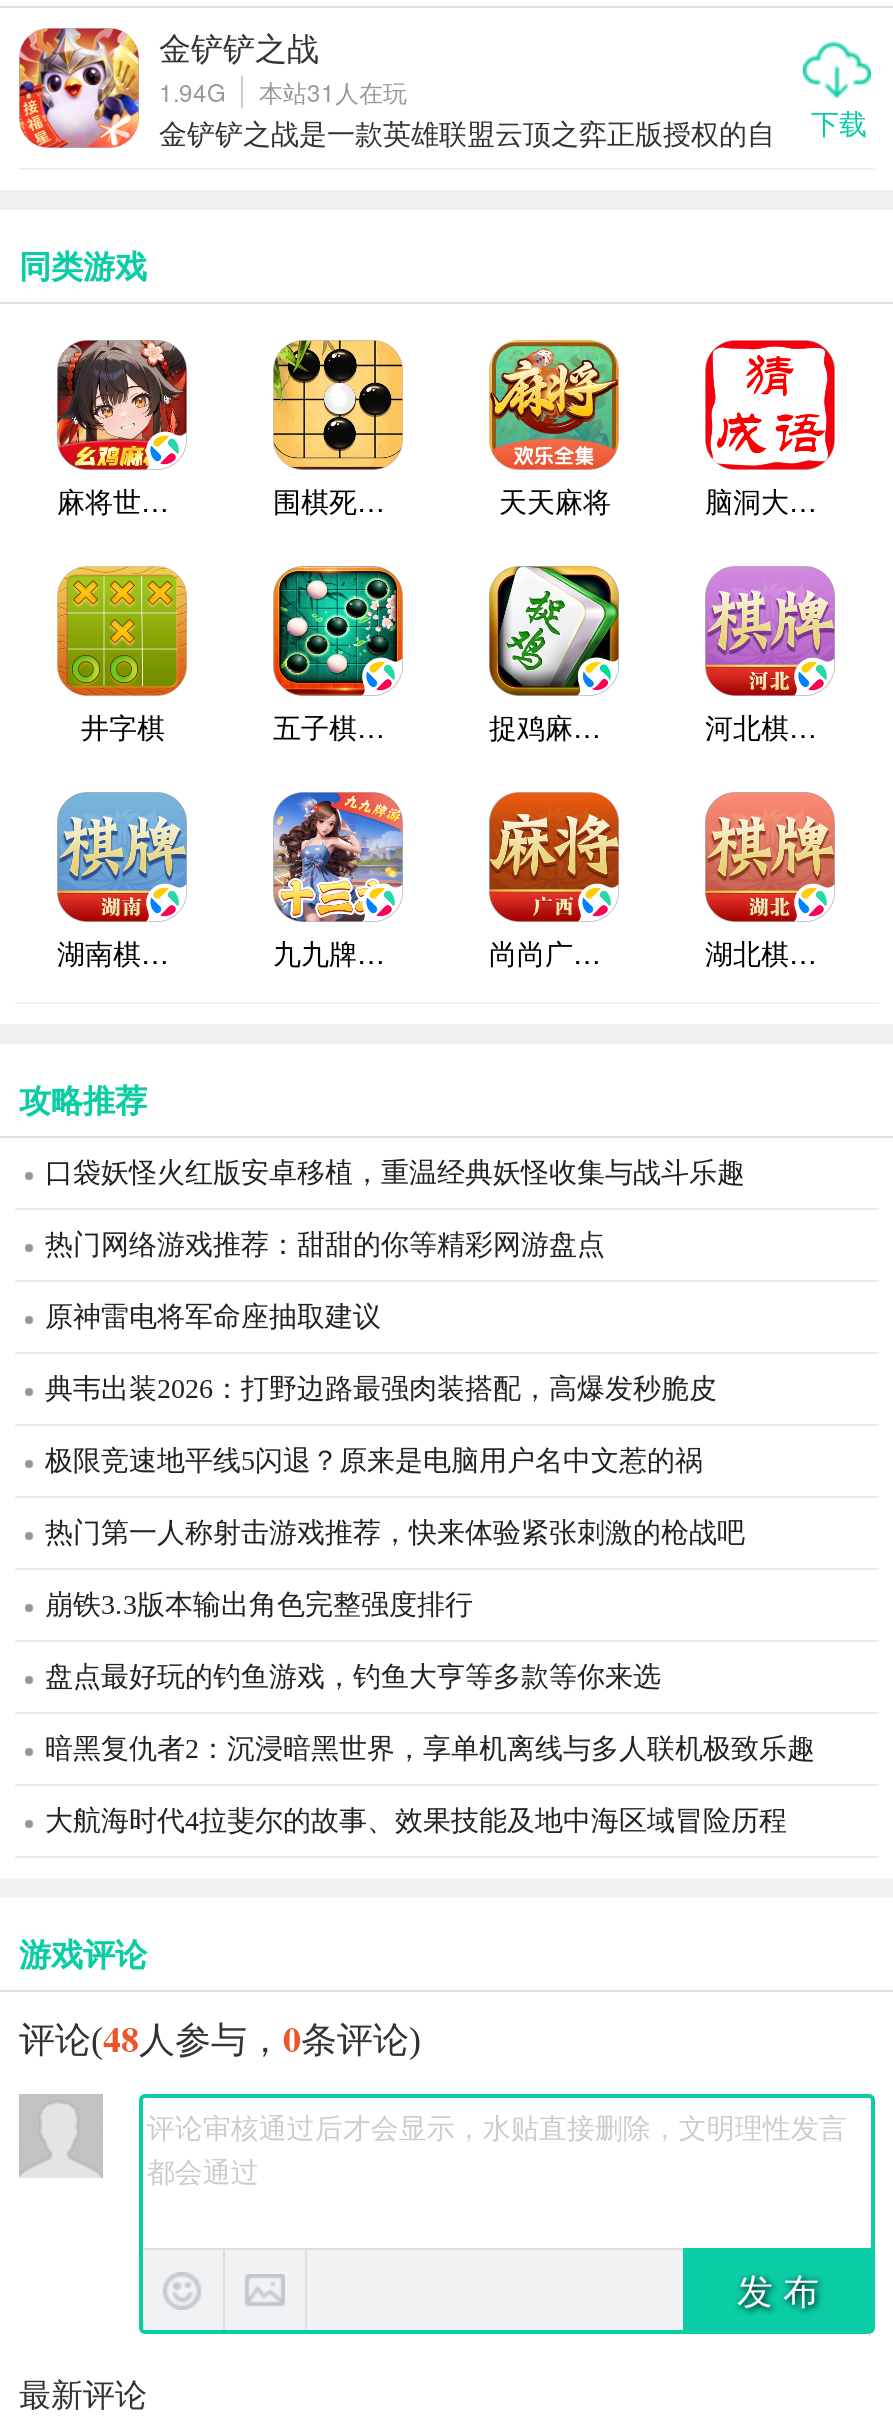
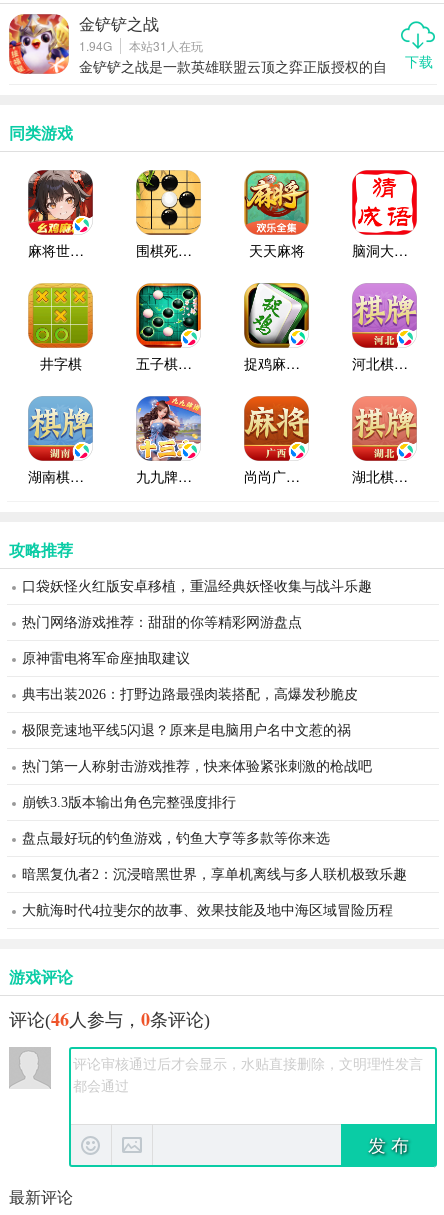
- 评论(48人参与，0条评论)
+ 评论(46人参与，0条评论)
